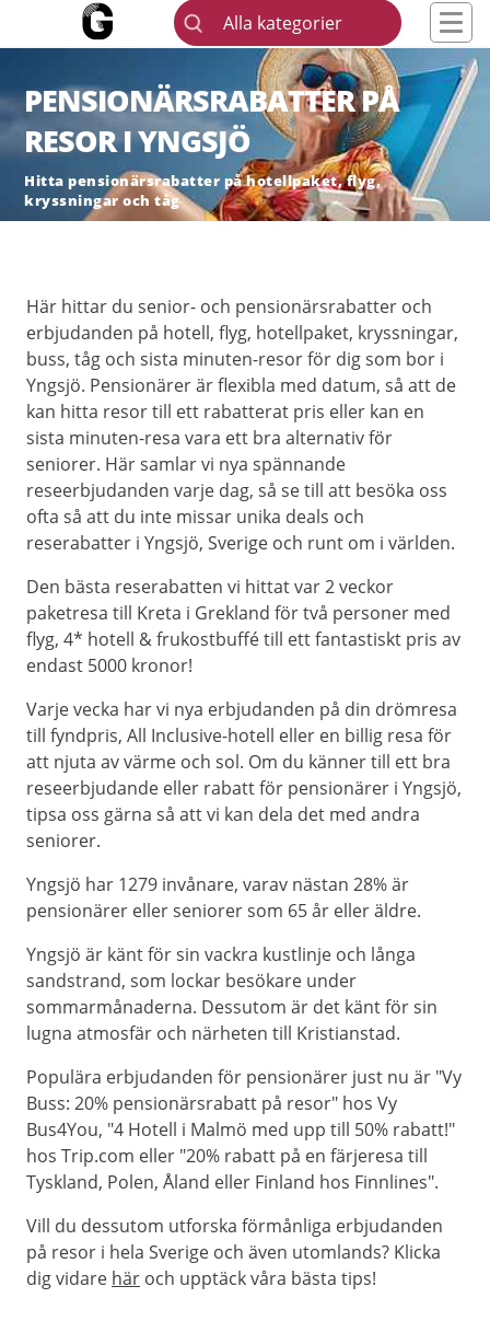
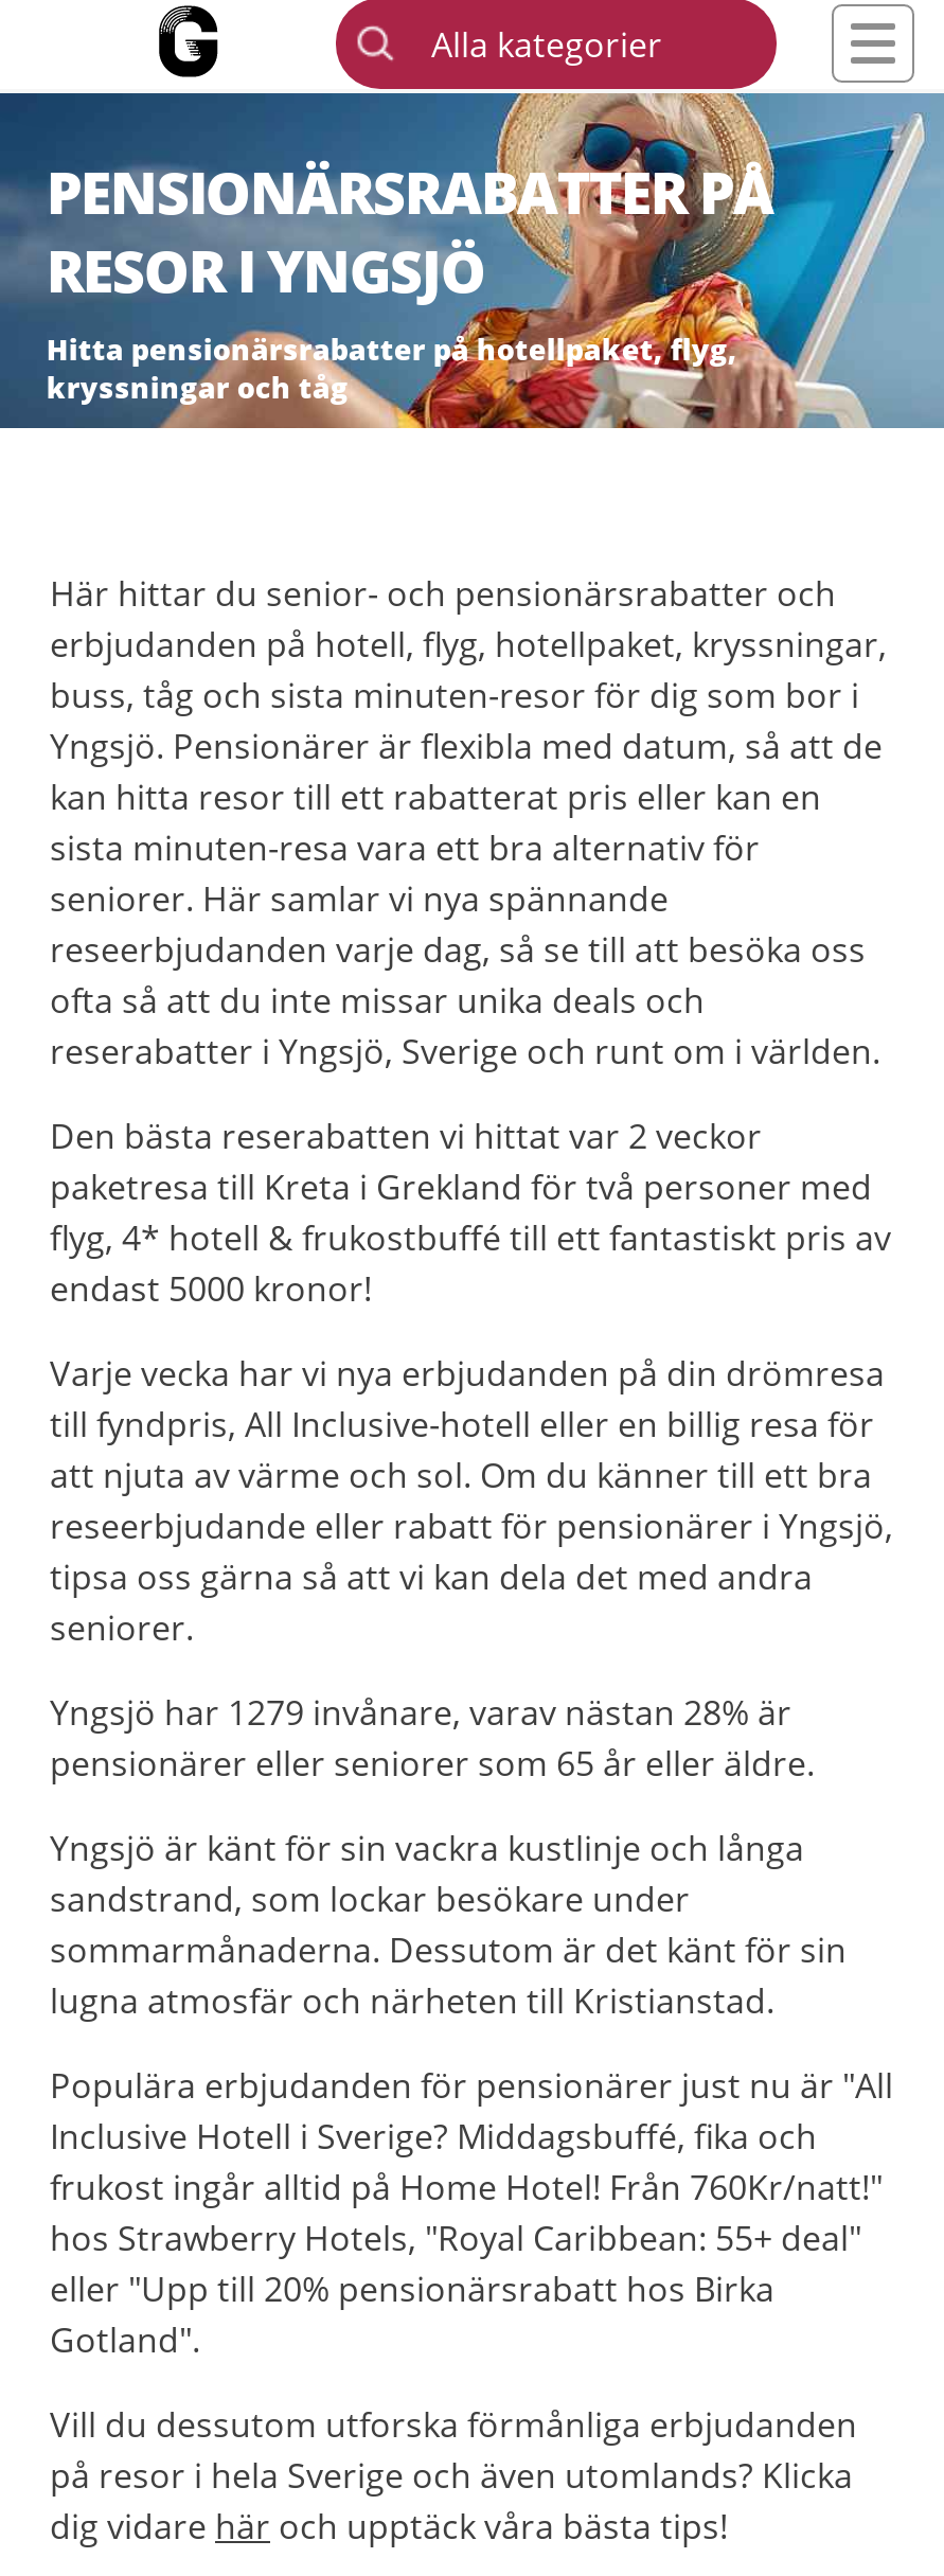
- Populära erbjudanden för pensionärer just nu är "Vy
- Buss: 20% pensionärsrabatt på resor" hos Vy
- Bus4You, "4 Hotell i Malmö med upp till 50% rabatt!"
- hos Trip.com eller "20% rabatt på en färjeresa till
- Tyskland, Polen, Åland eller Finland hos Finnlines".
+ Populära erbjudanden för pensionärer just nu är "All
+ Inclusive Hotell i Sverige? Middagsbuffé, fika och
+ frukost ingår alltid på Home Hotel! Från 760Kr/natt!"
+ hos Strawberry Hotels, "Royal Caribbean: 55+ deal"
+ eller "Upp till 20% pensionärsrabatt hos Birka
+ Gotland".
